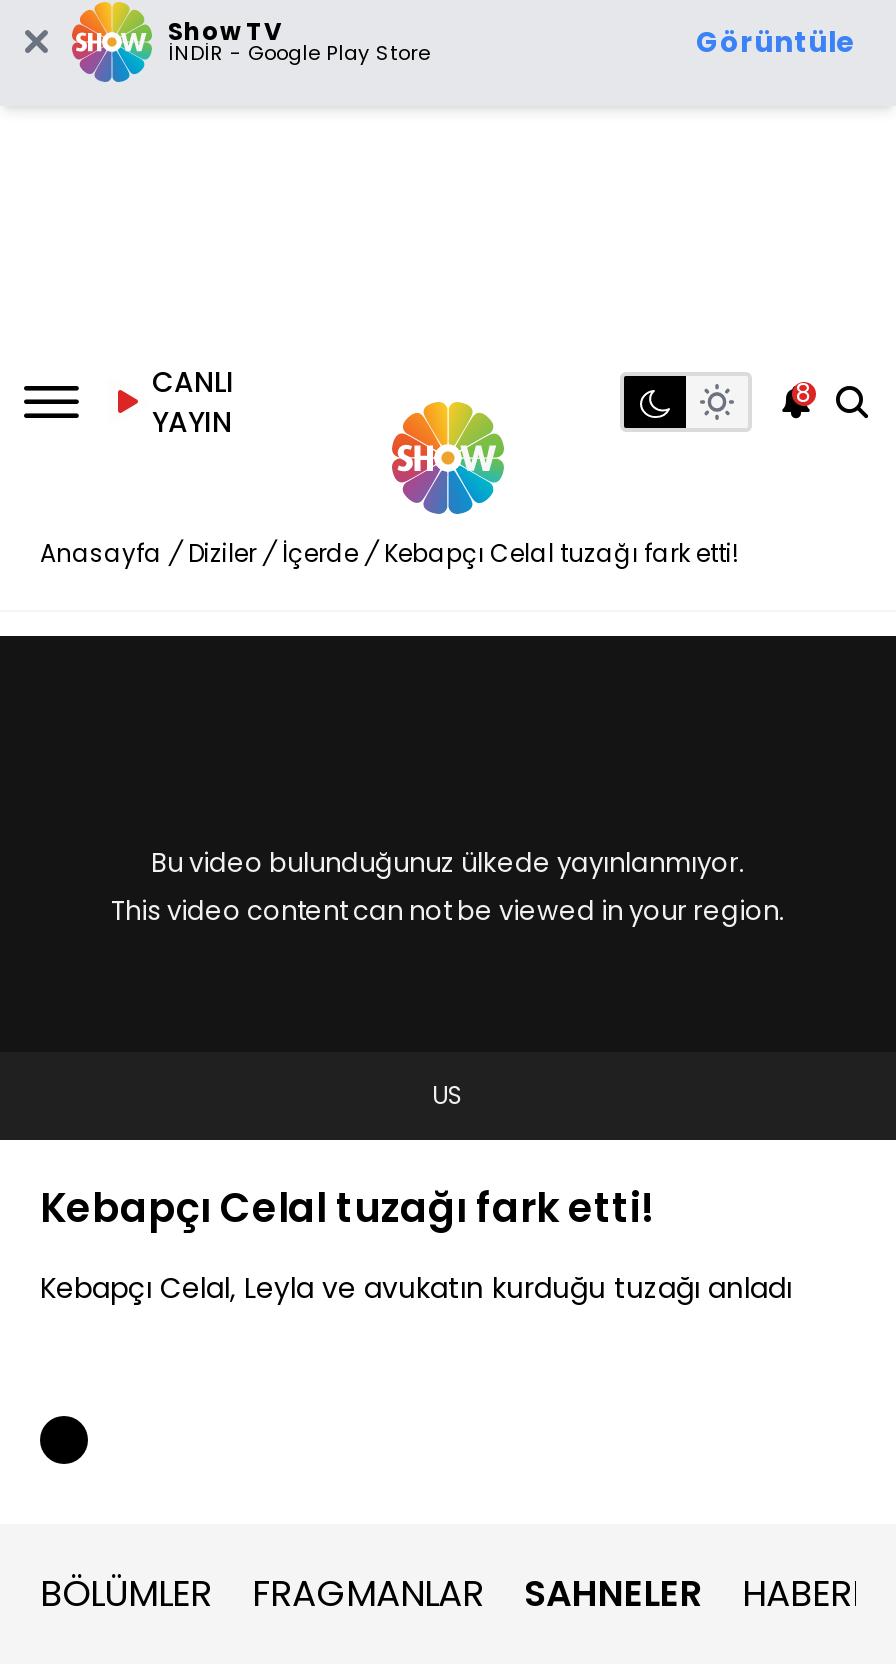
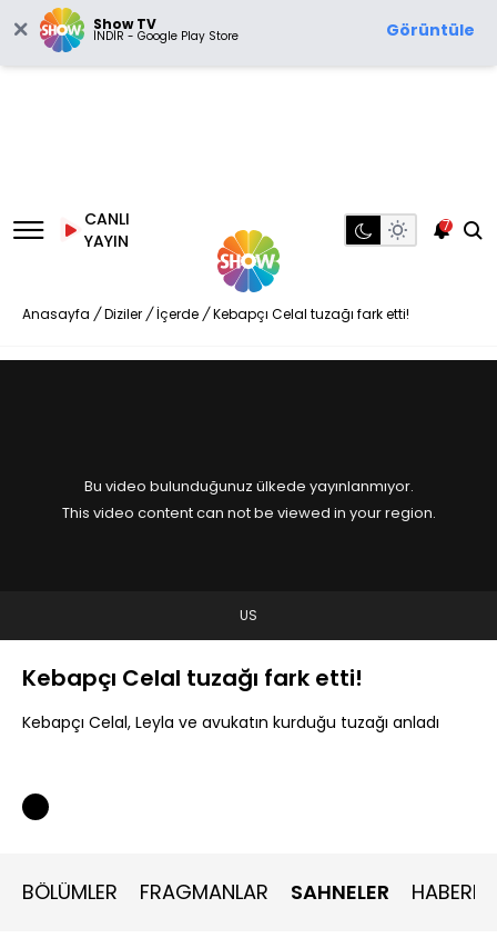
- 8
+ 7
